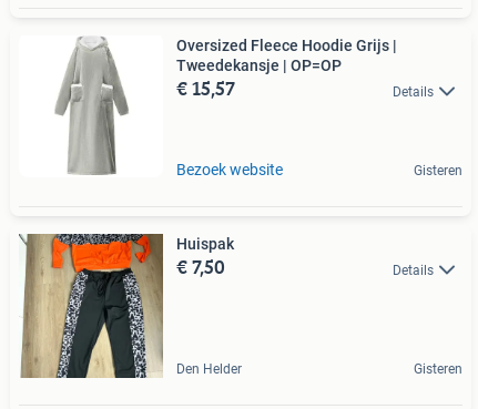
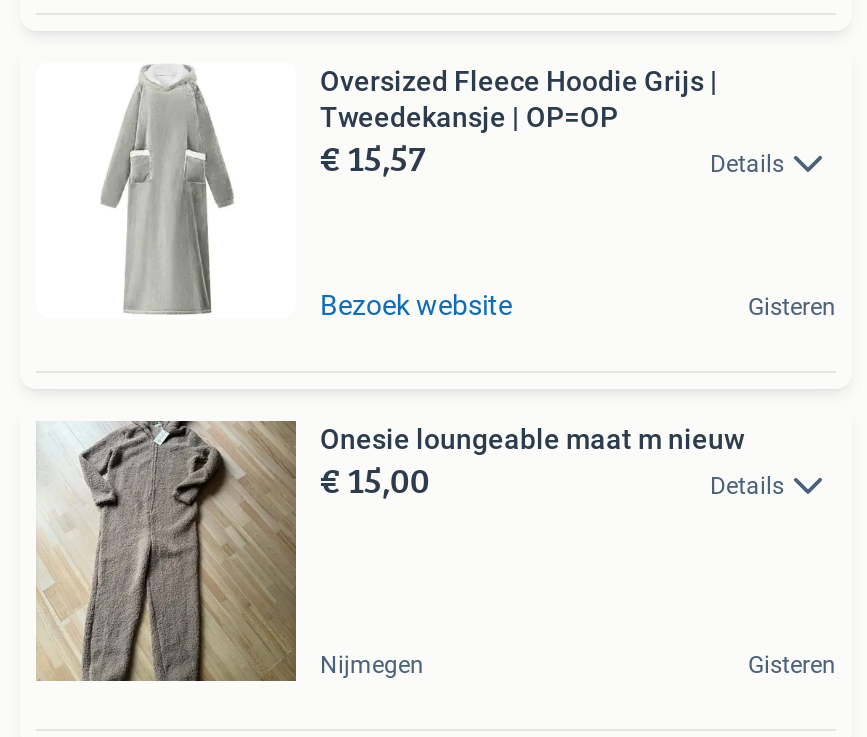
- [image]
- Huispak
- € 7,50
+ [image]
+ Onesie loungeable maat m nieuw
+ € 15,00

- Den Helder
+ Nijmegen
